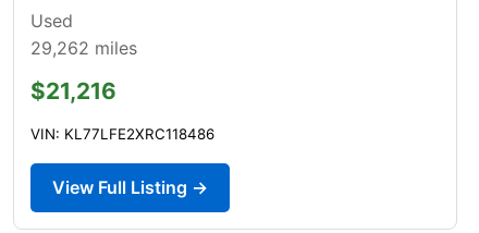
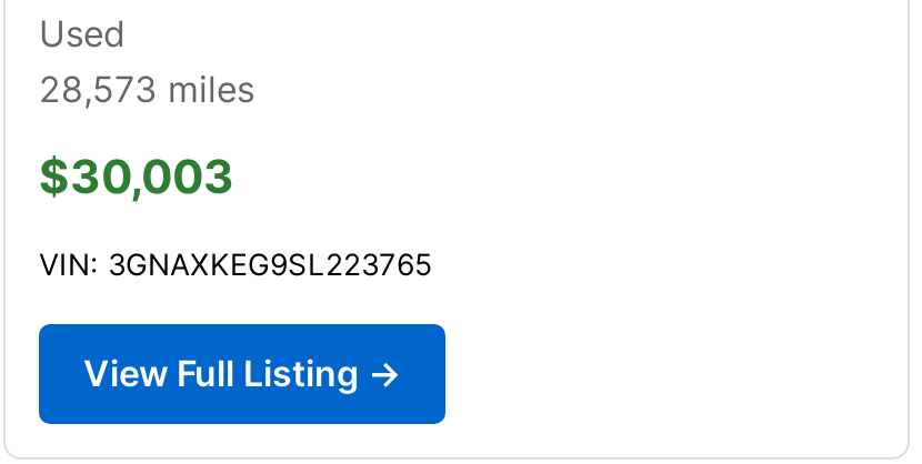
- 29,262 miles
+ 28,573 miles

- $21,216
+ $30,003

- VIN: KL77LFE2XRC118486
+ VIN: 3GNAXKEG9SL223765
